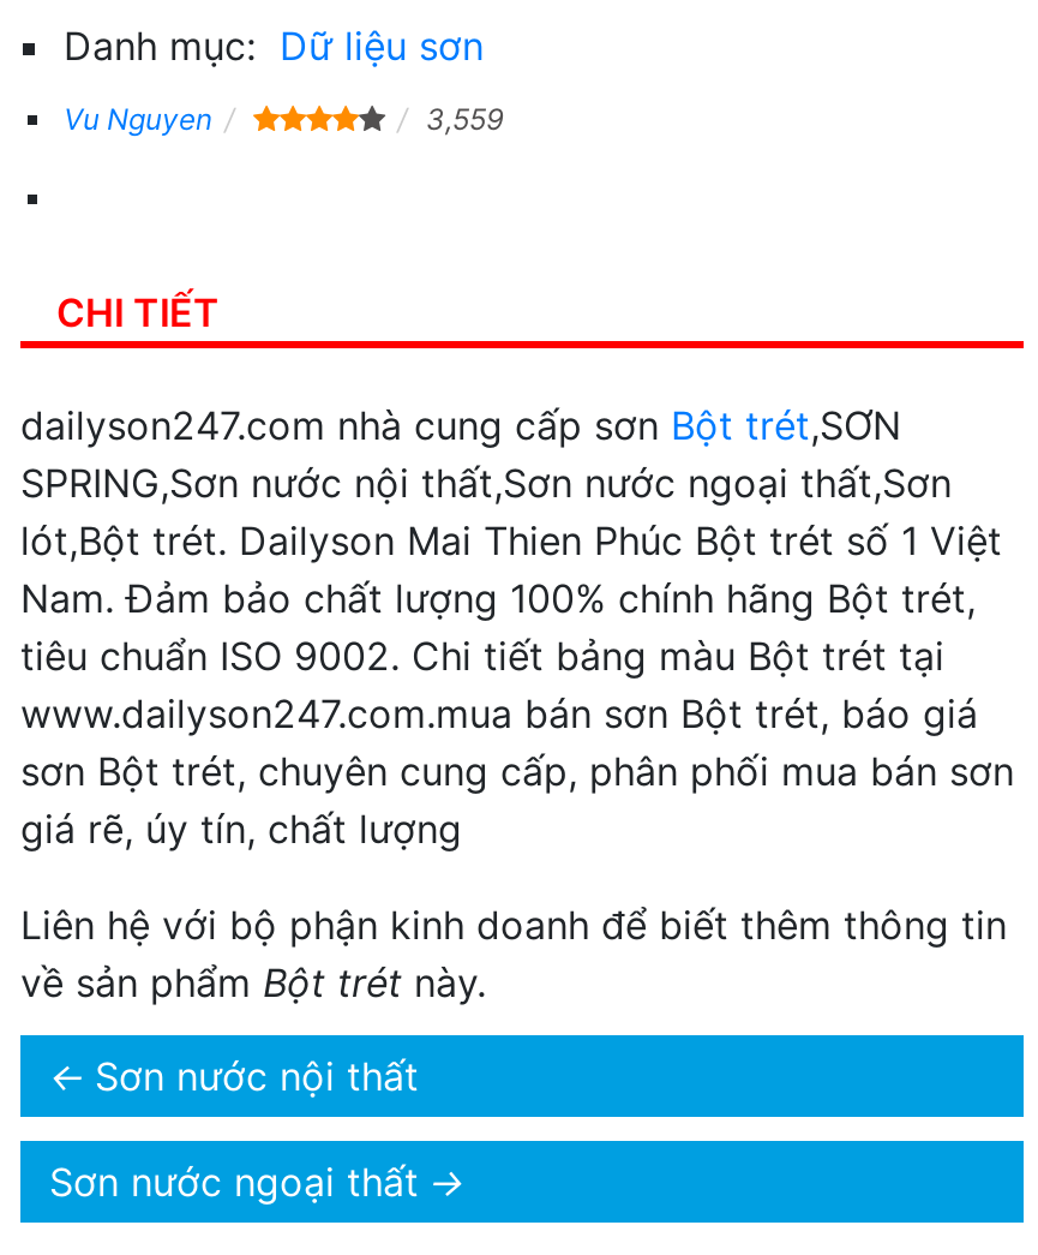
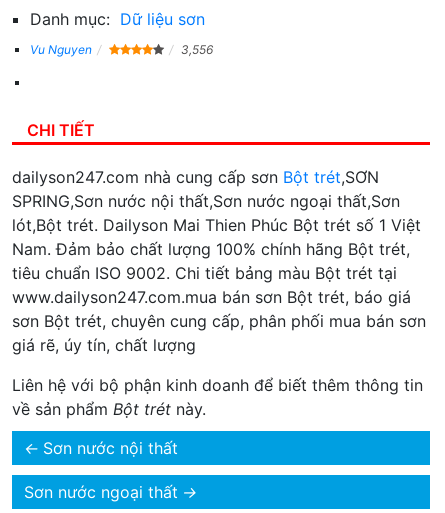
- 3,559
+ 3,556
